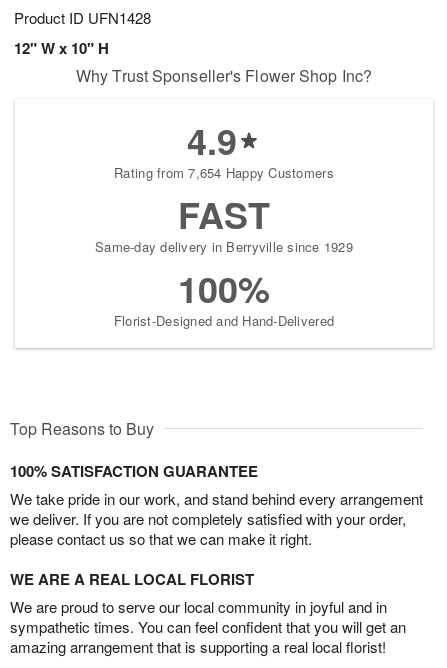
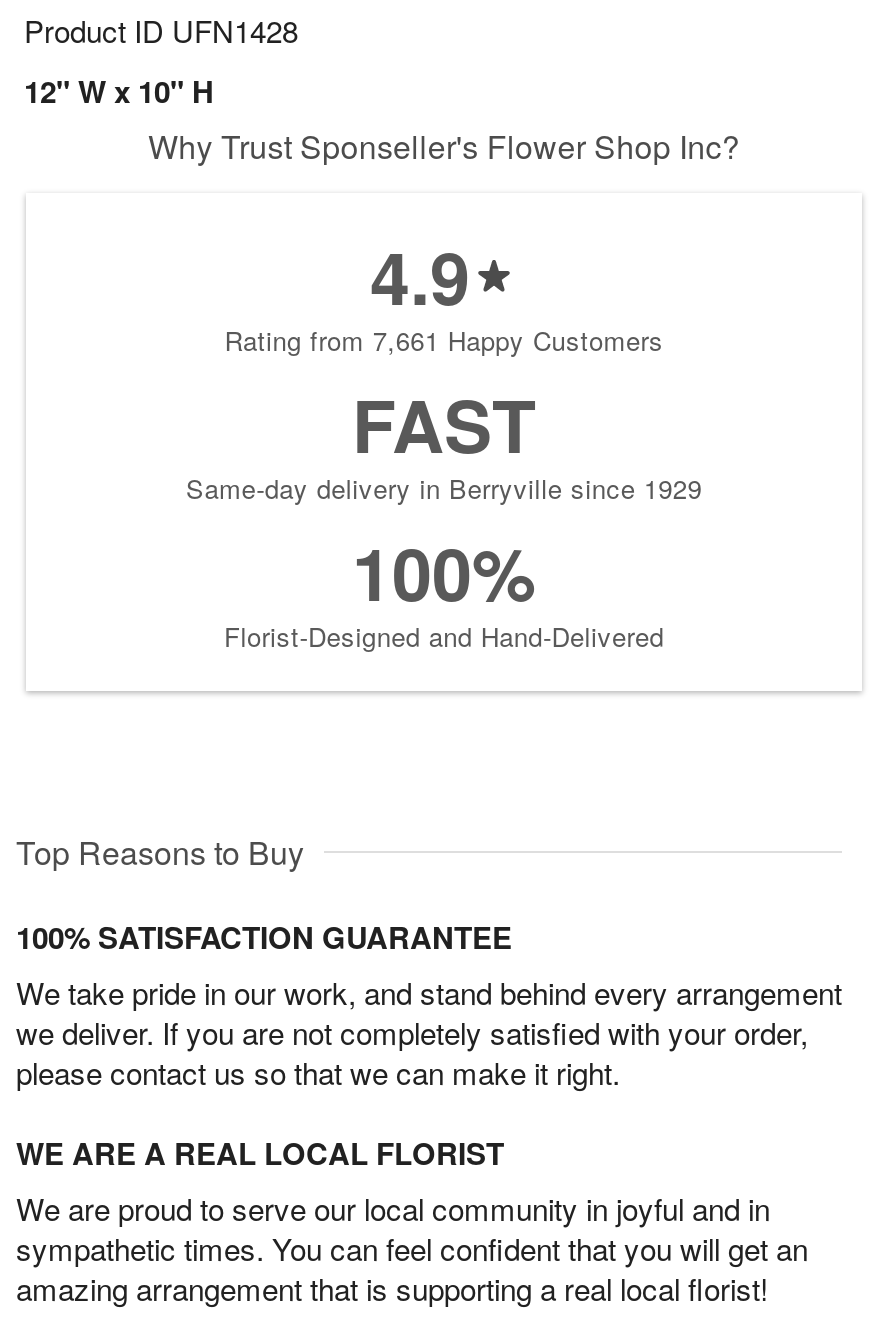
- Rating from 7,654 Happy Customers
+ Rating from 7,661 Happy Customers
